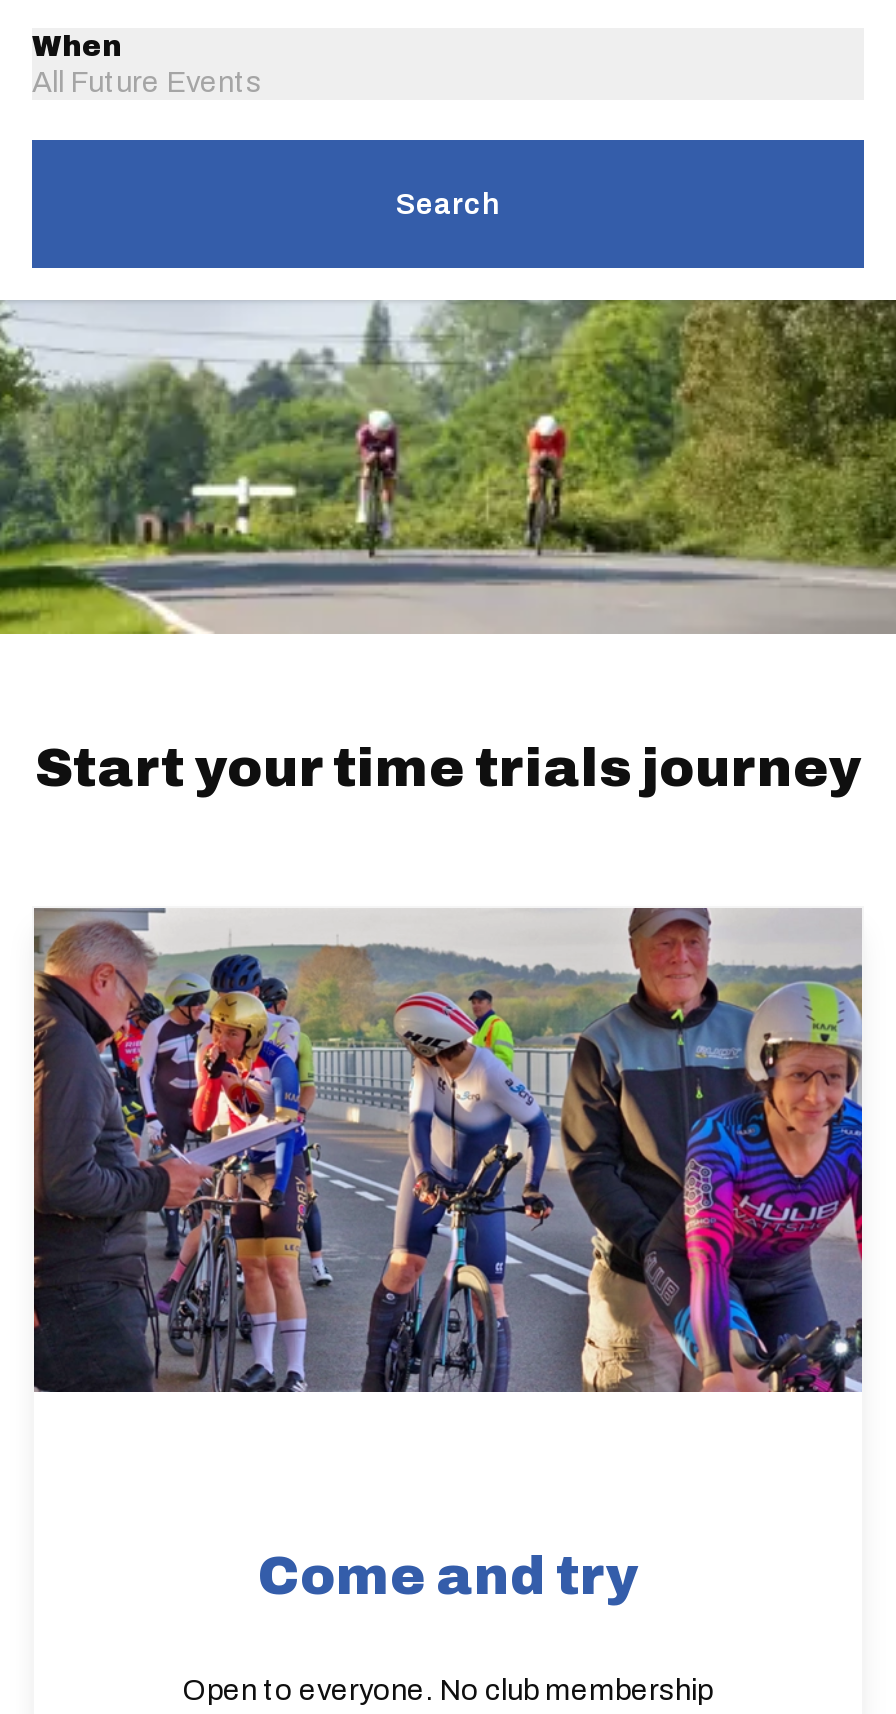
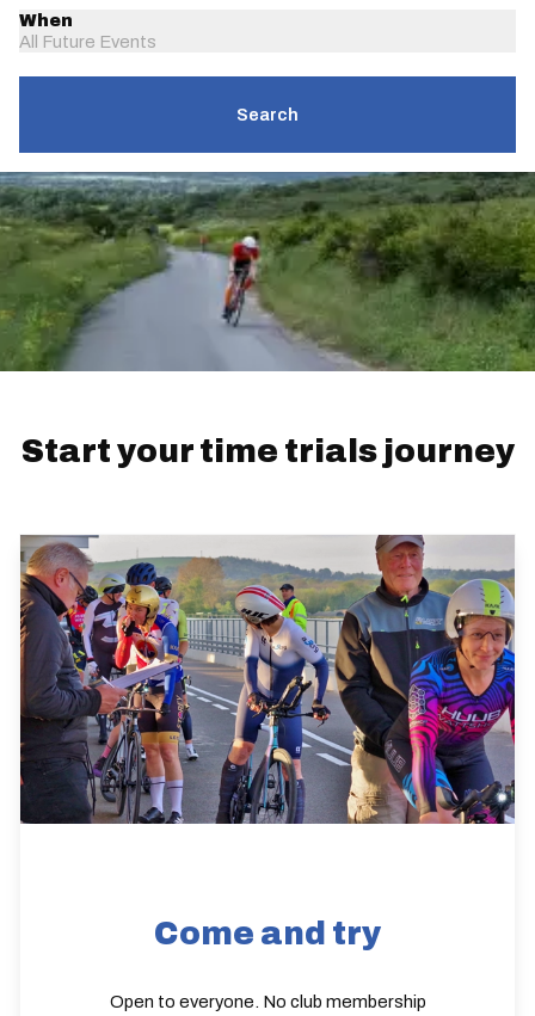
- [image]
+ [image]
